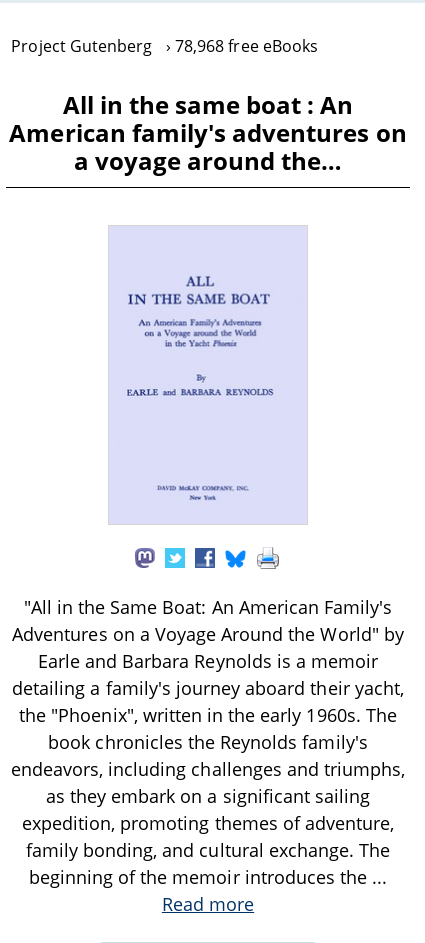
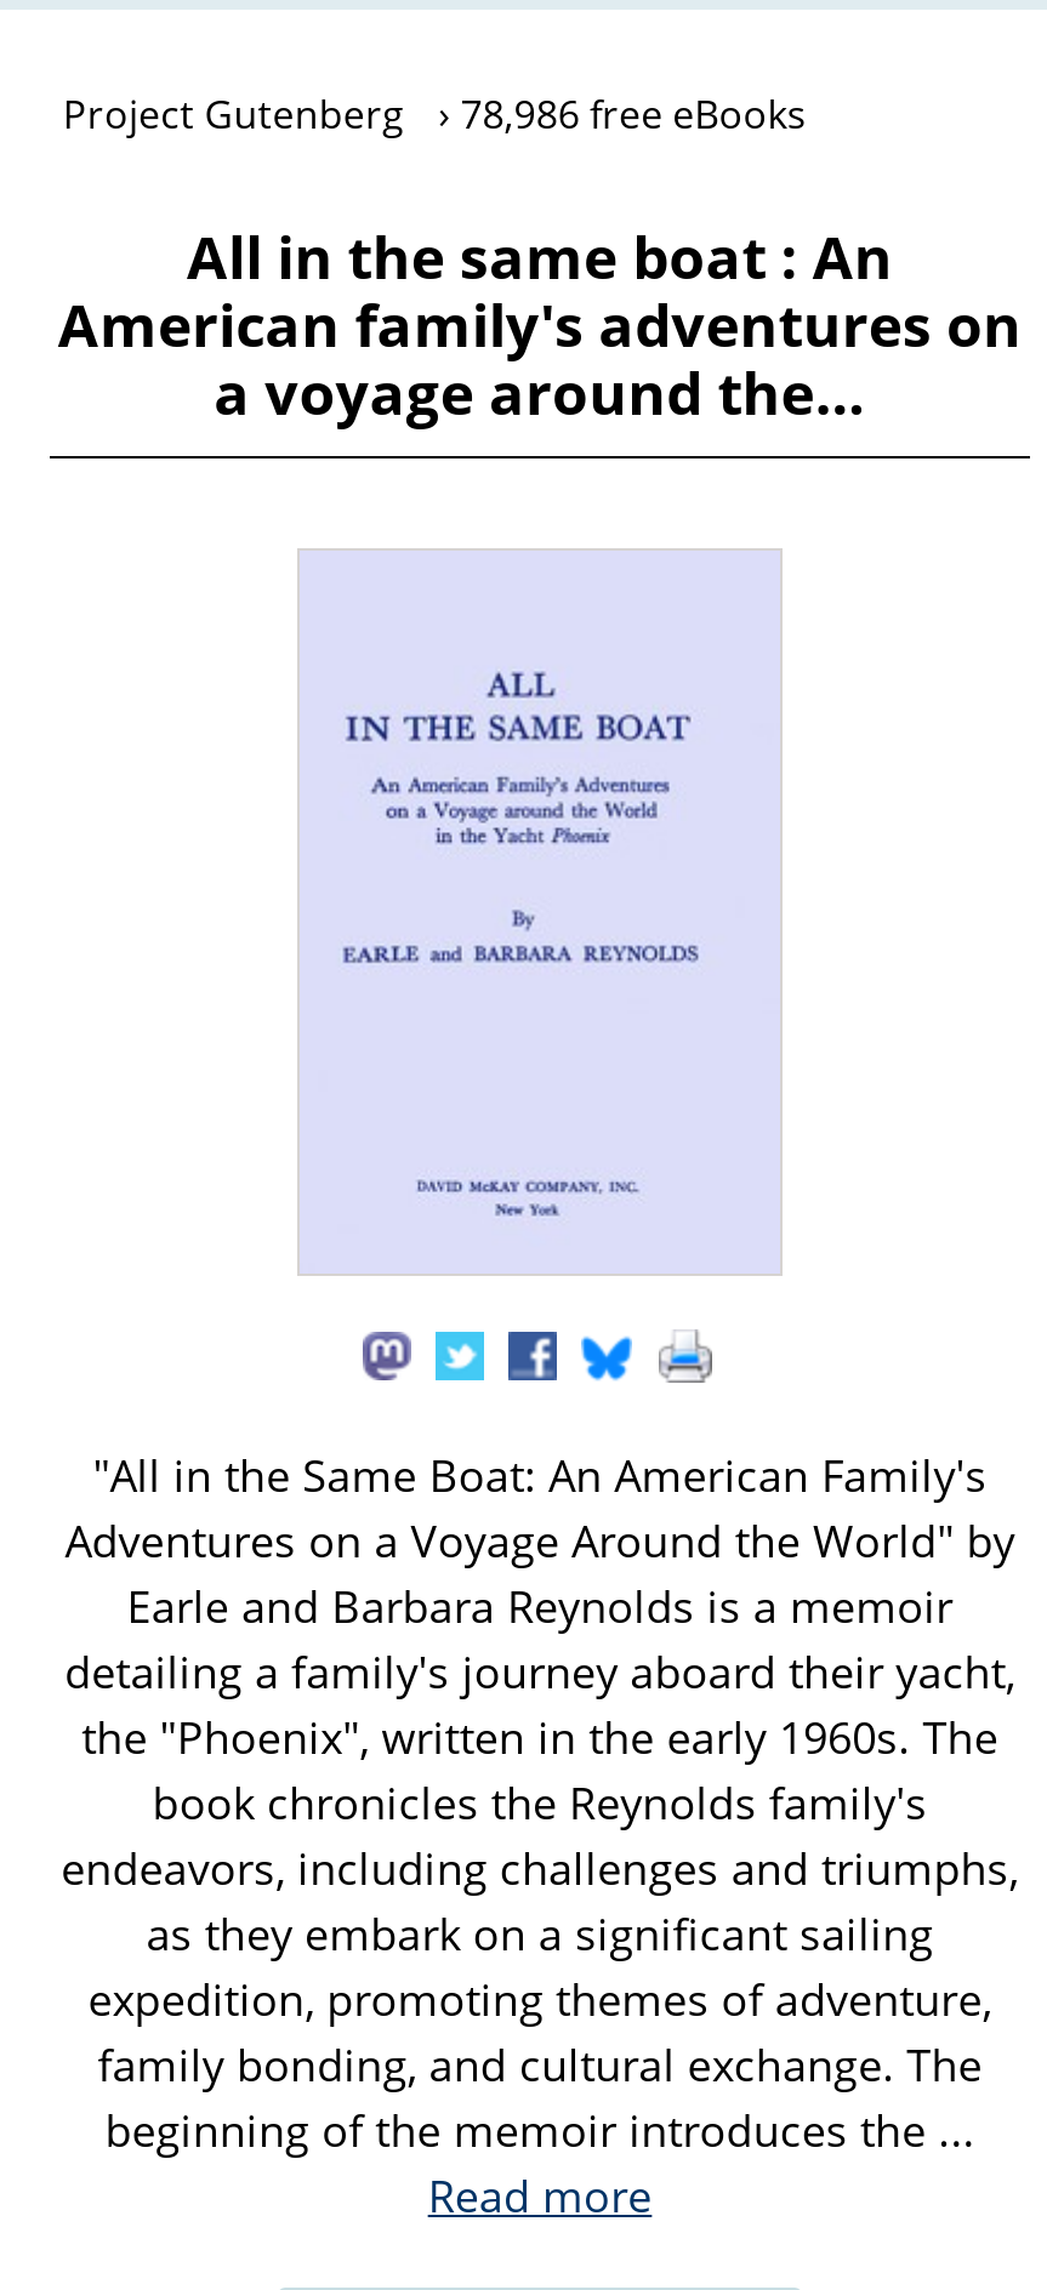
- Project Gutenberg 78,968 free eBooks
+ Project Gutenberg 78,986 free eBooks
